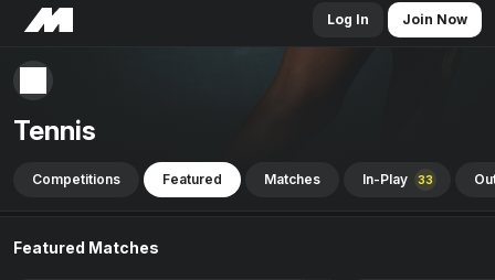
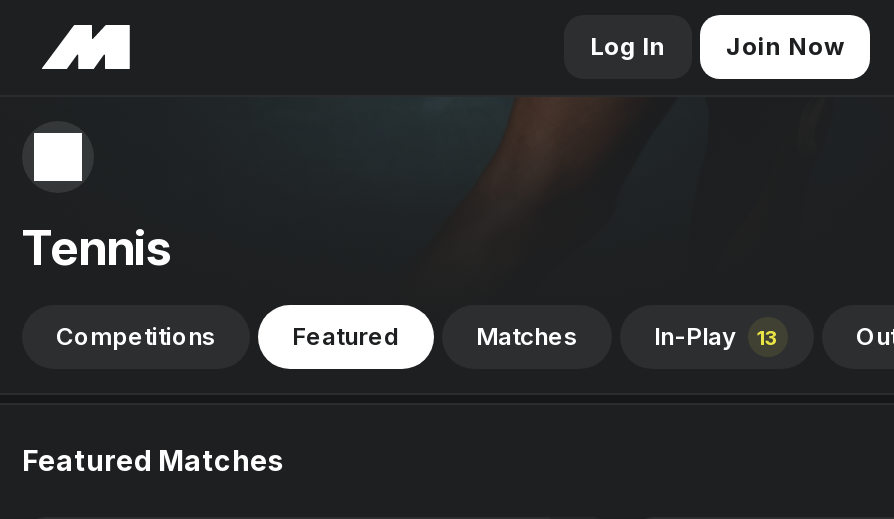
- In-Play 33
+ In-Play 13
